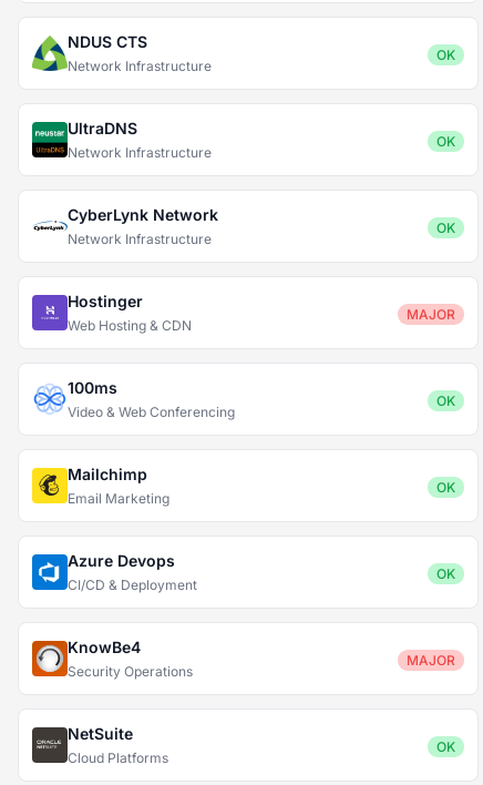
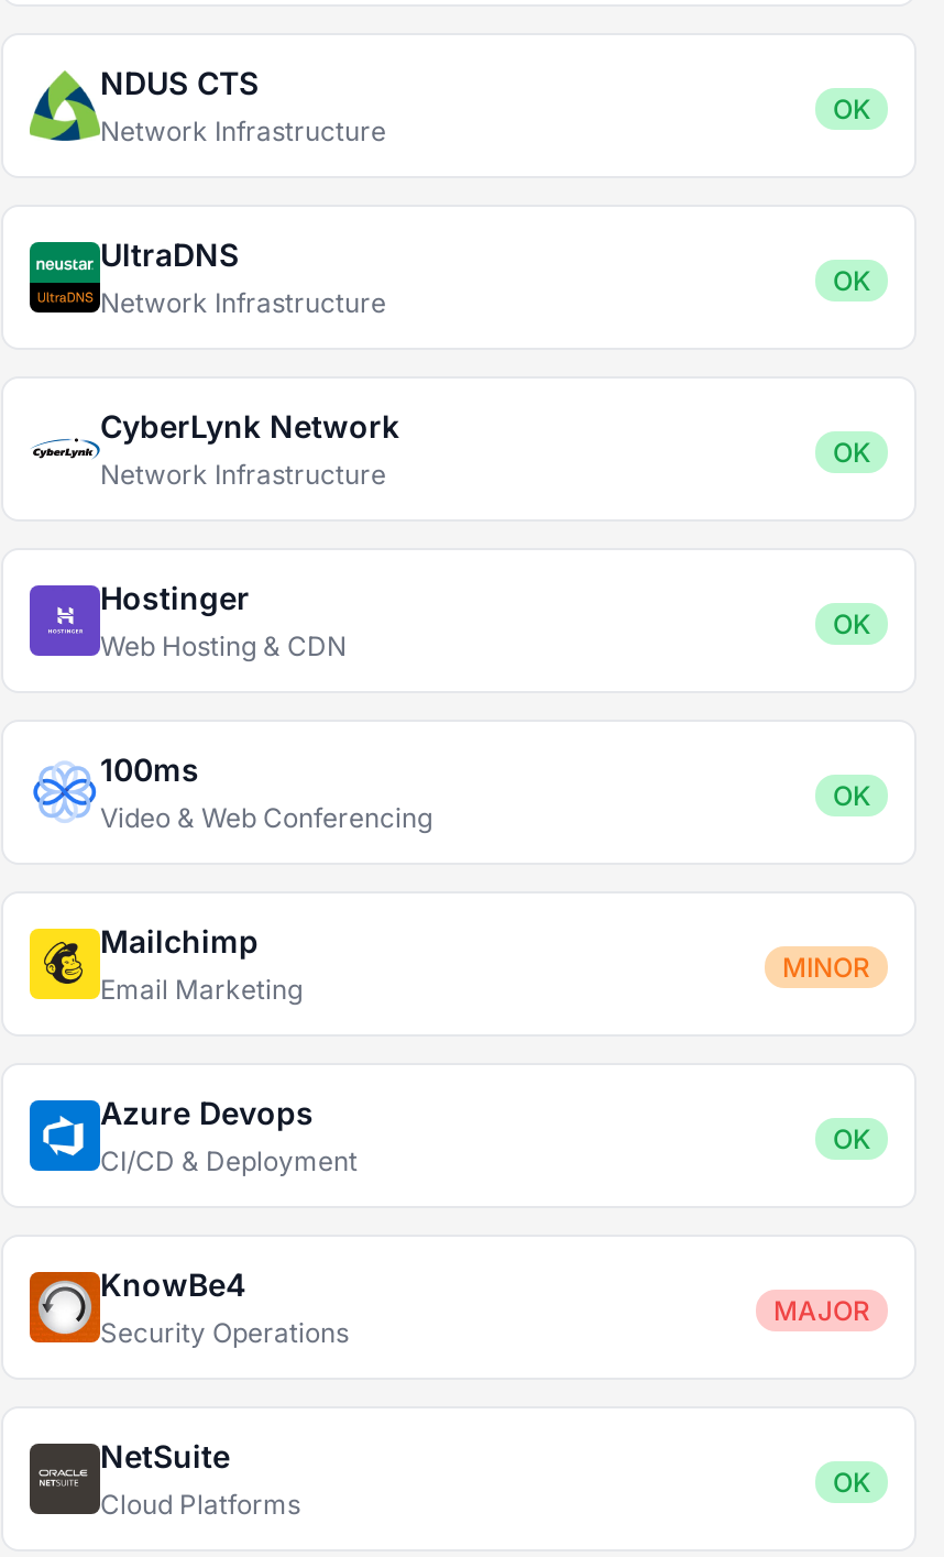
- MAJOR
+ OK

- OK
+ MINOR
